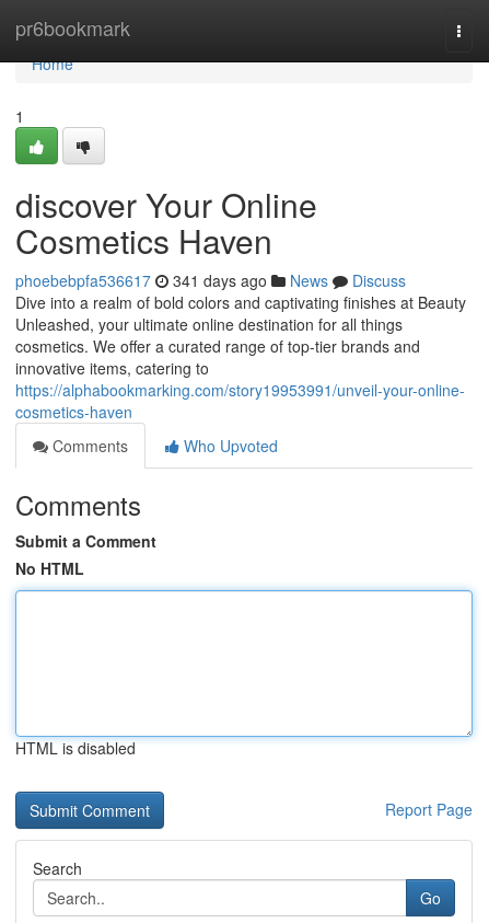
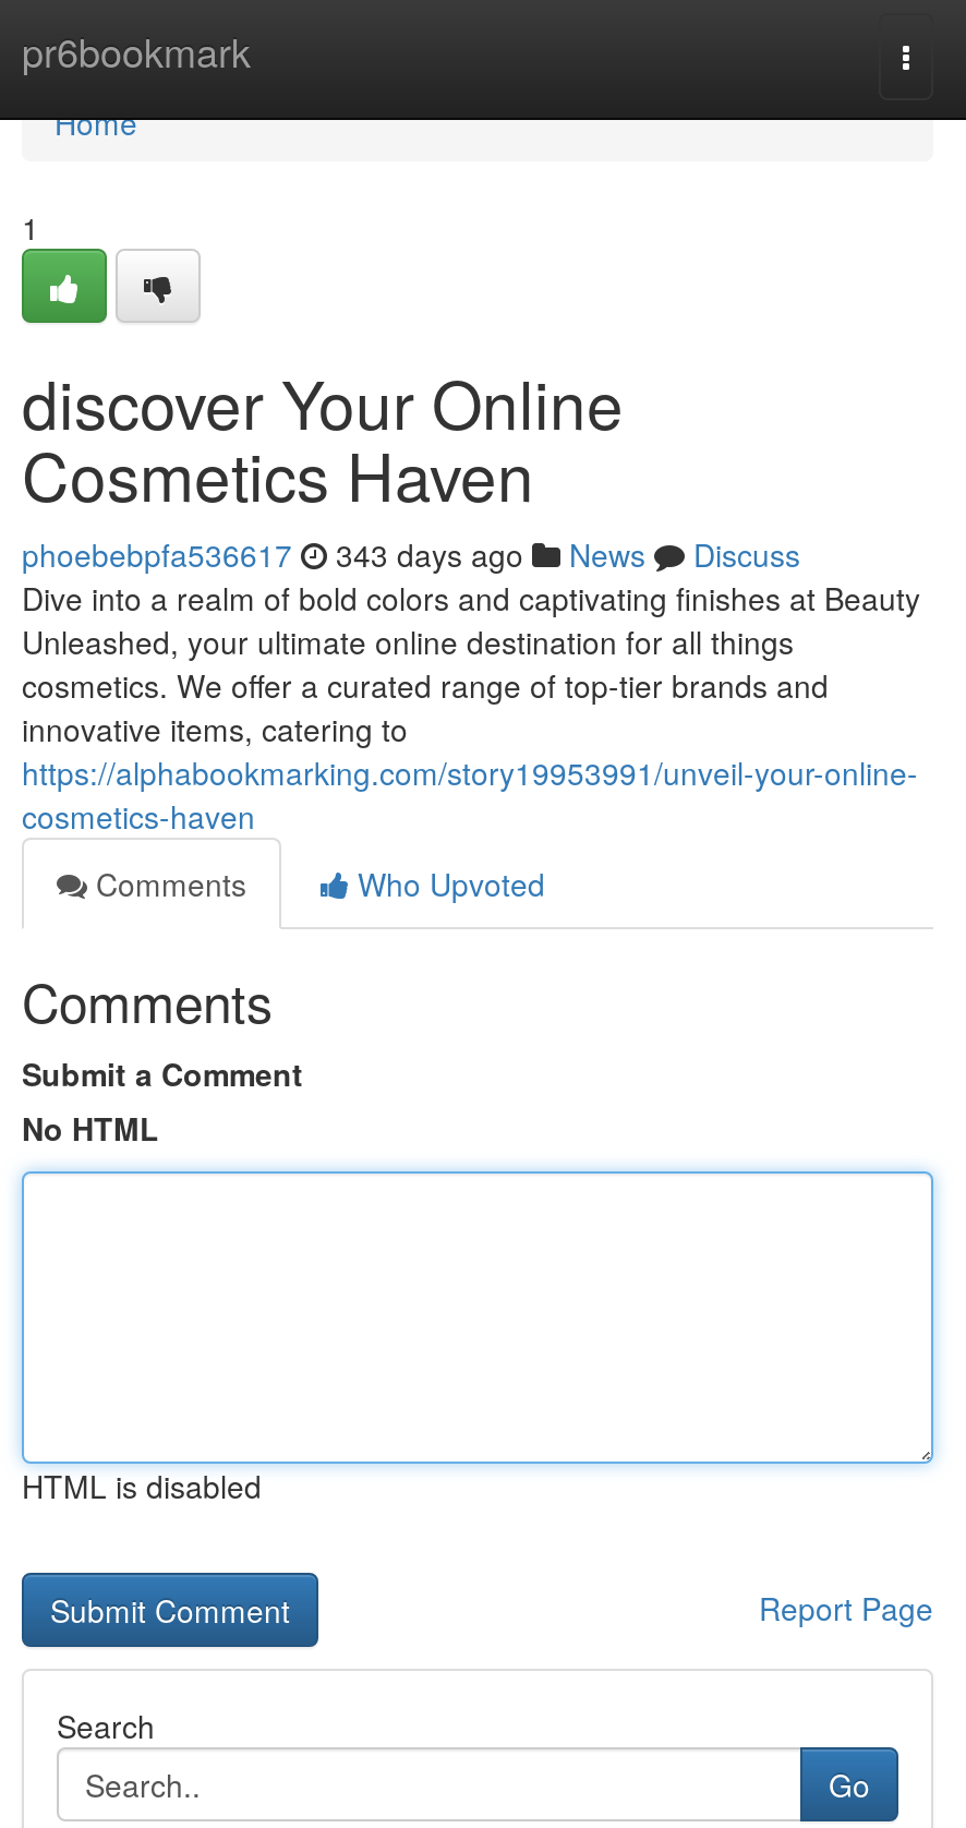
- phoebebpfa536617 341 days ago News Discuss
+ phoebebpfa536617 343 days ago News Discuss
